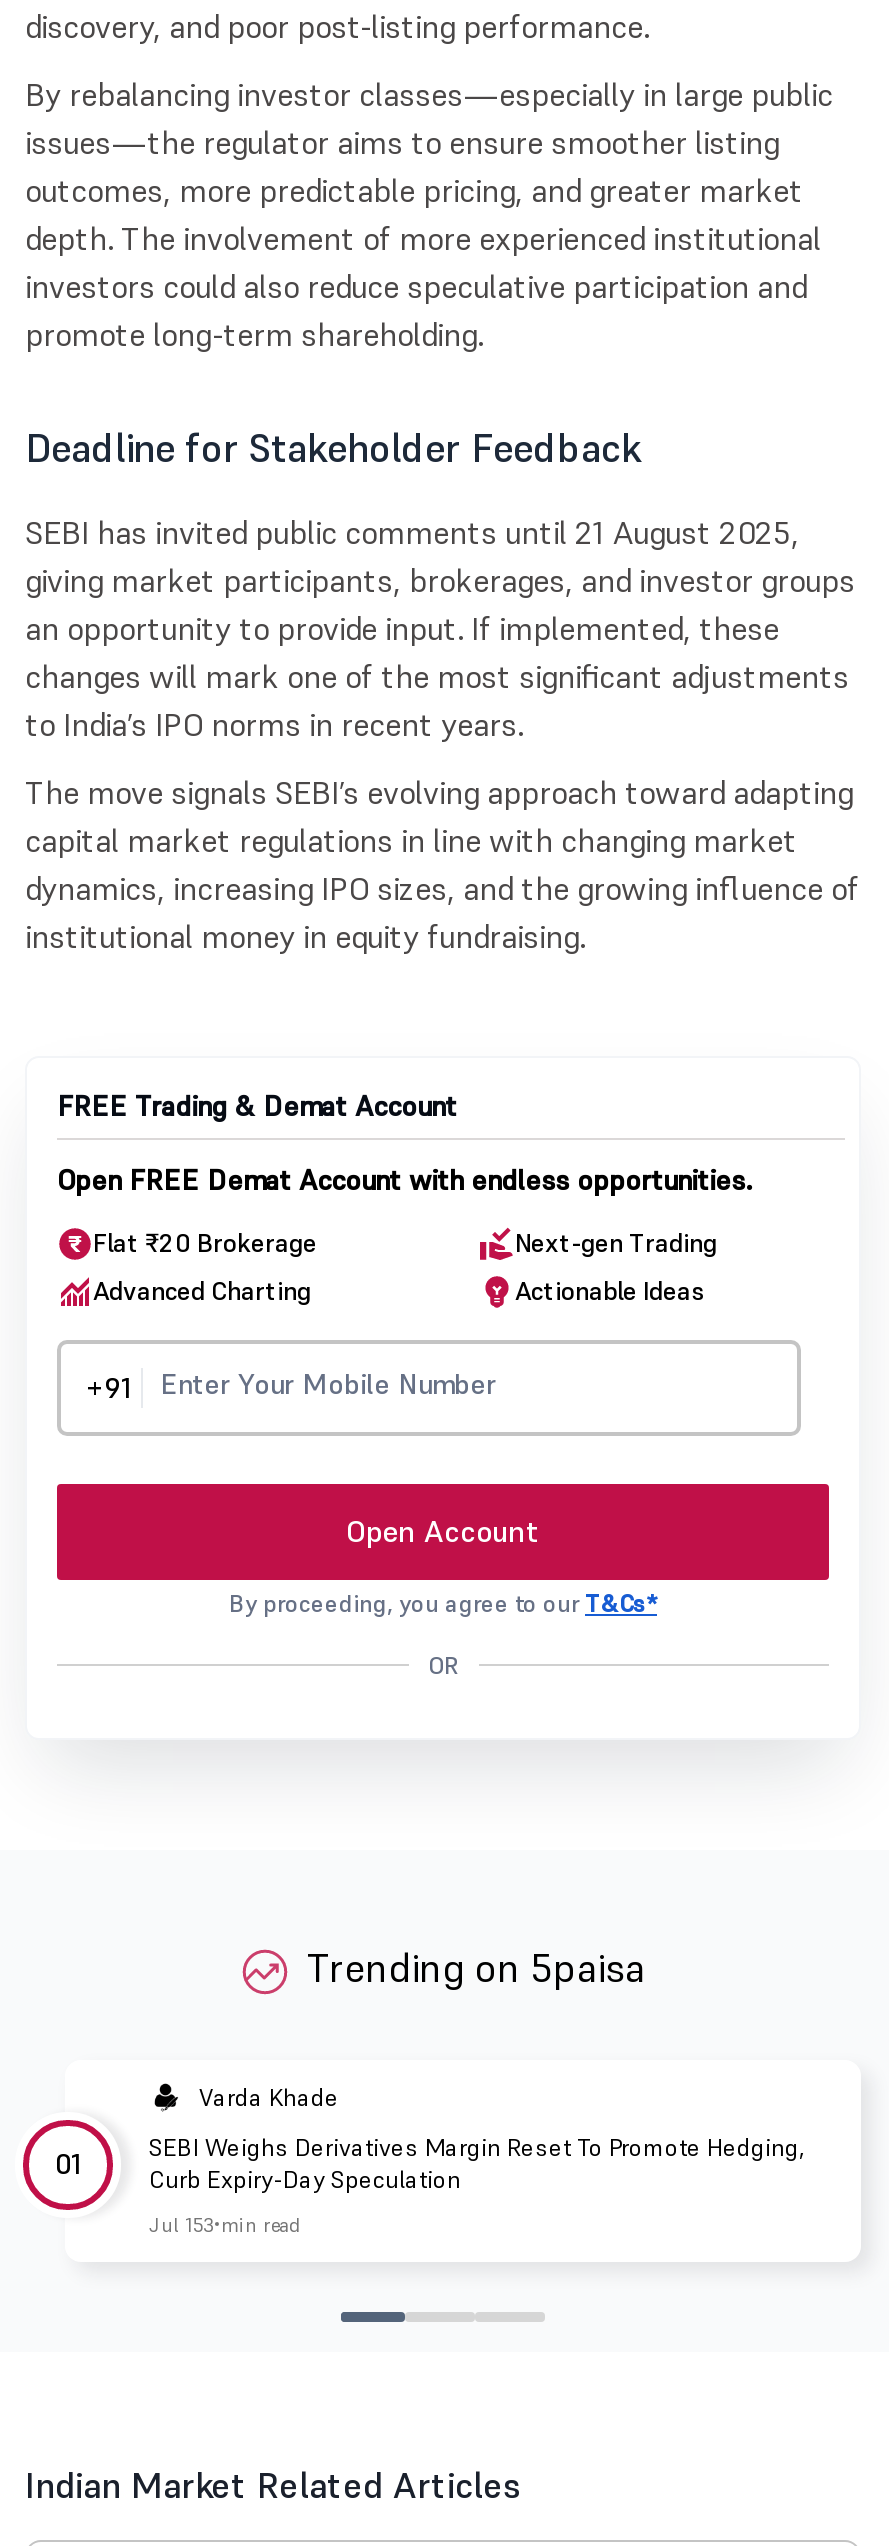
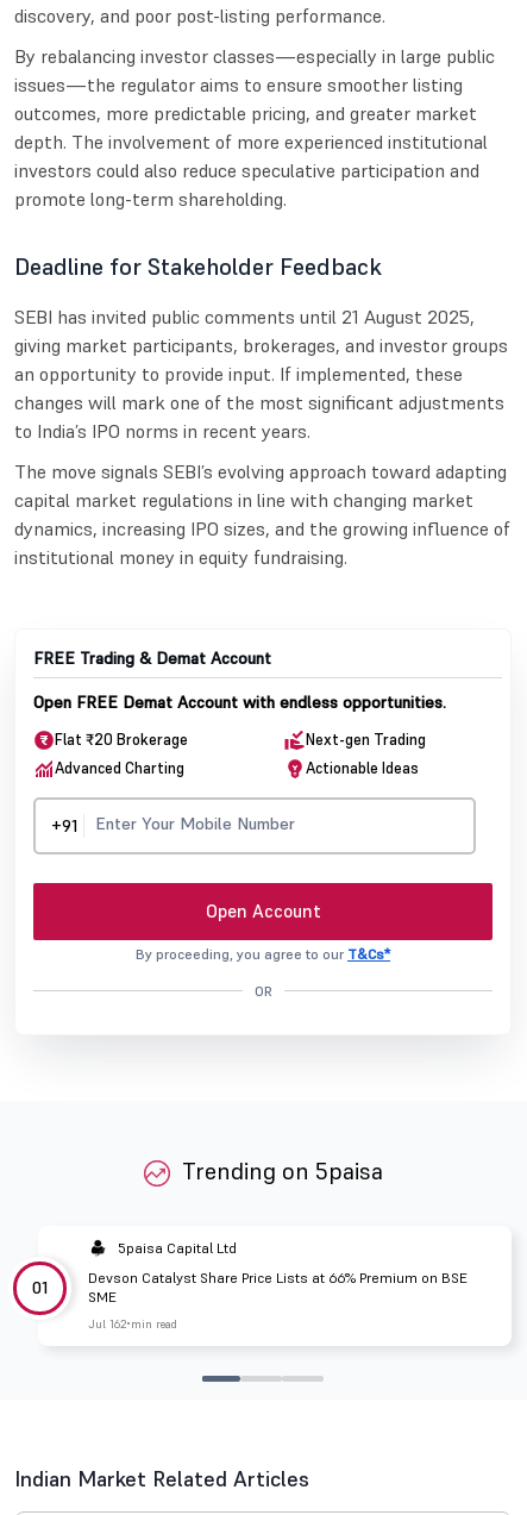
- Varda Khade
+ 5paisa Capital Ltd

- SEBI Weighs Derivatives Margin Reset To Promote Hedging,
- Curb Expiry-Day Speculation
+ Devson Catalyst Share Price Lists at 66% Premium on BSE
+ SME

- Jul 153 min read
+ Jul 162 min read
